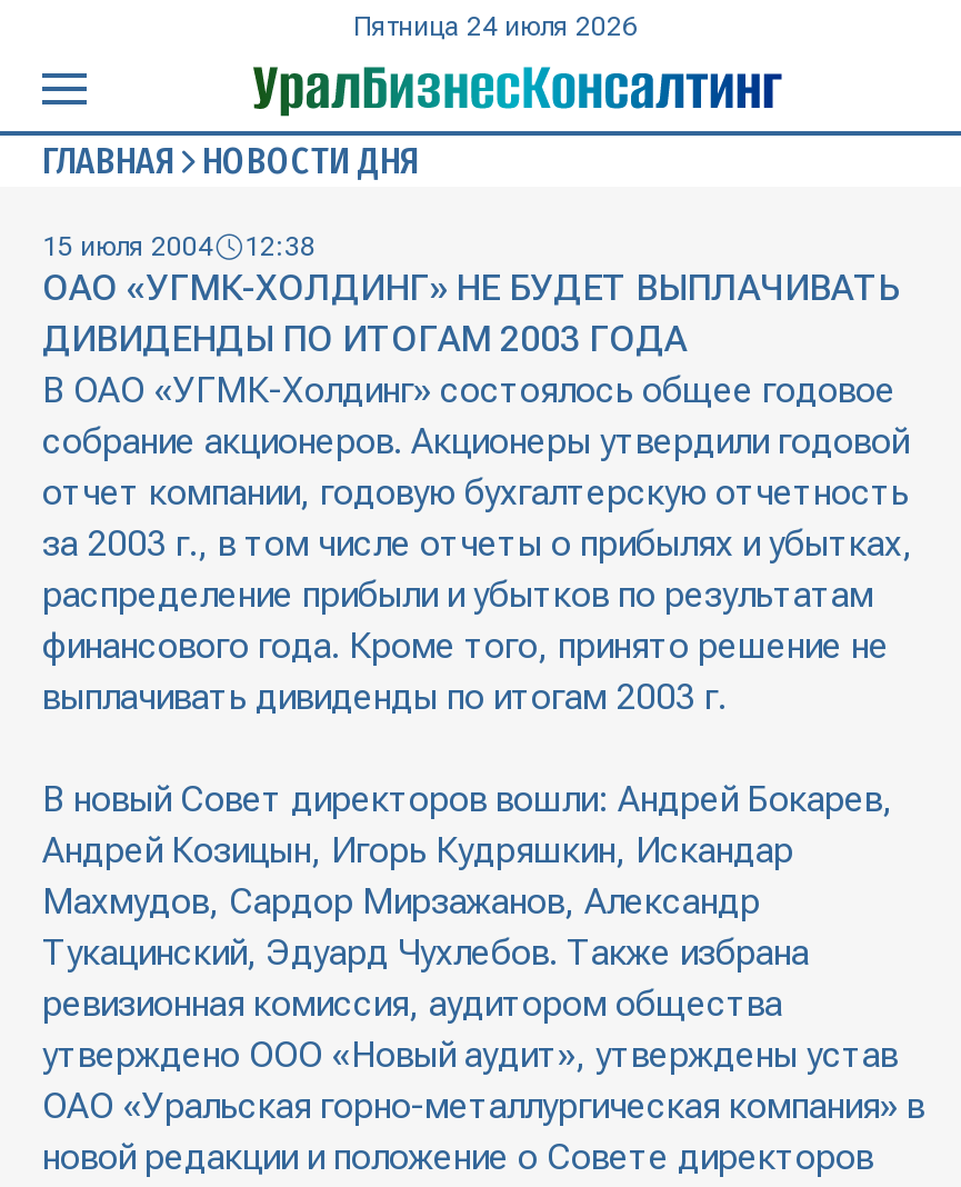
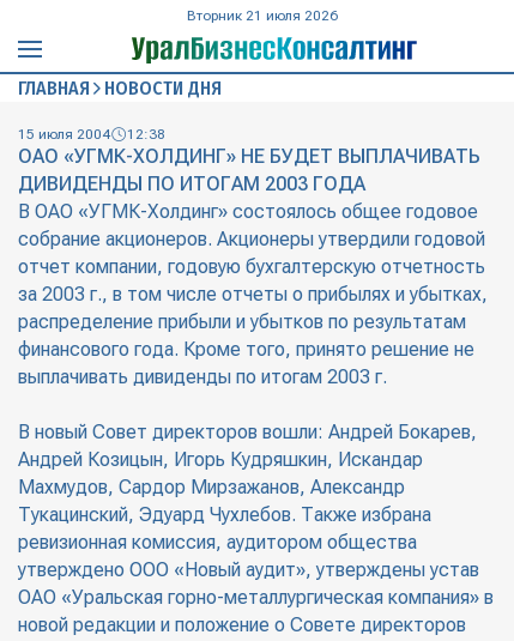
- Пятница 24 июля 2026
+ Вторник 21 июля 2026
